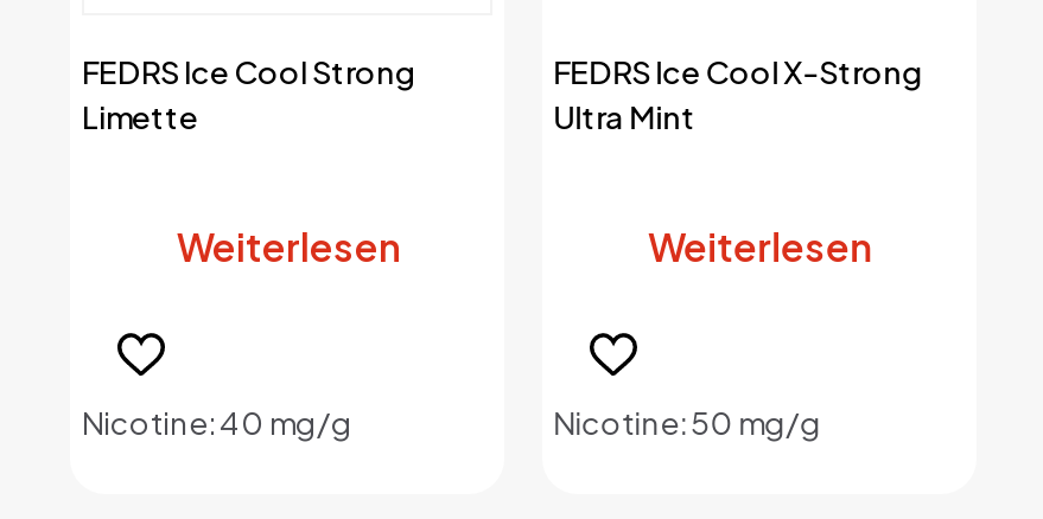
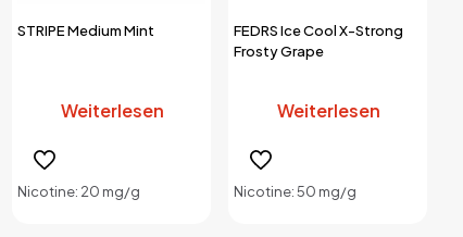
- FEDRS Ice Cool Strong
- Limette
+ STRIPE Medium Mint

- Ultra Mint
+ Frosty Grape

- Nicotine: 40 mg/g
+ Nicotine: 20 mg/g
